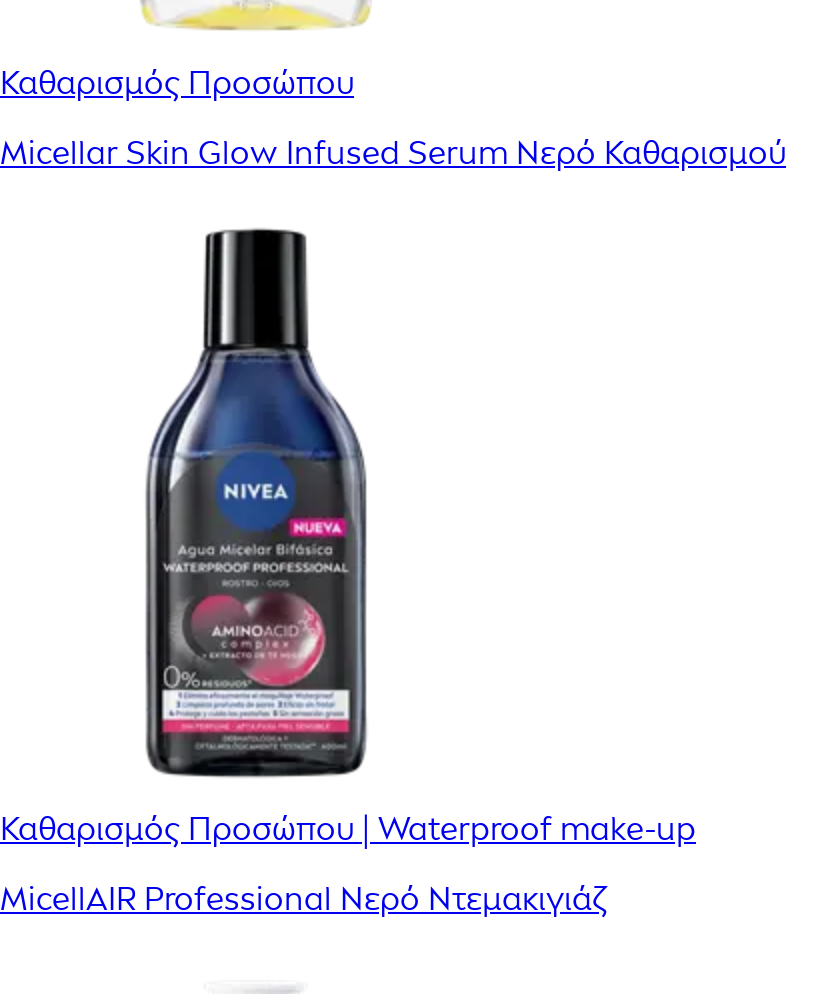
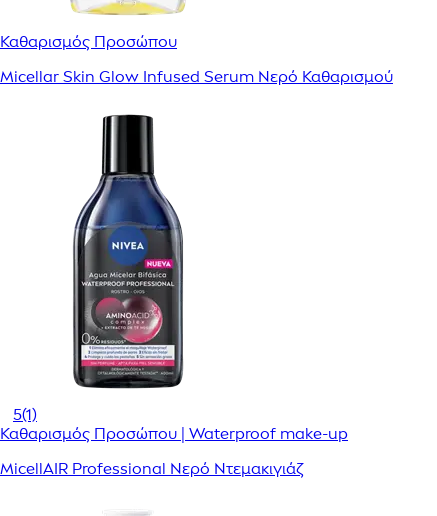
+ 5(1)
